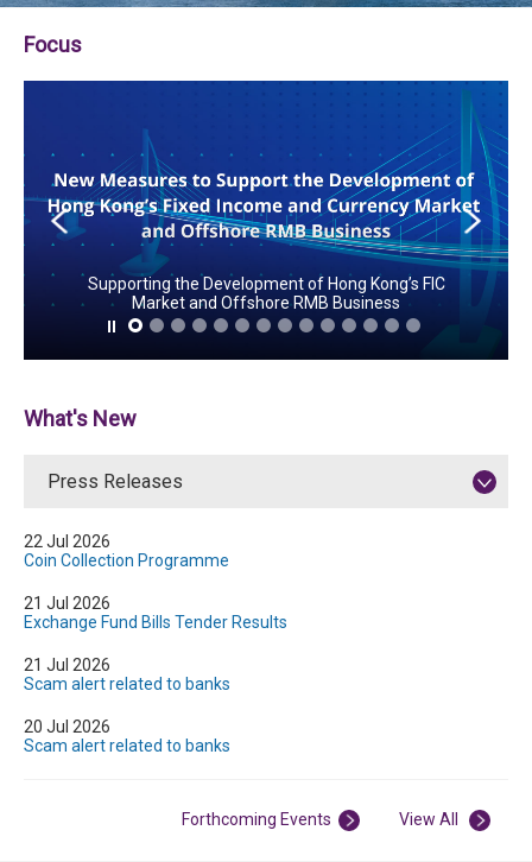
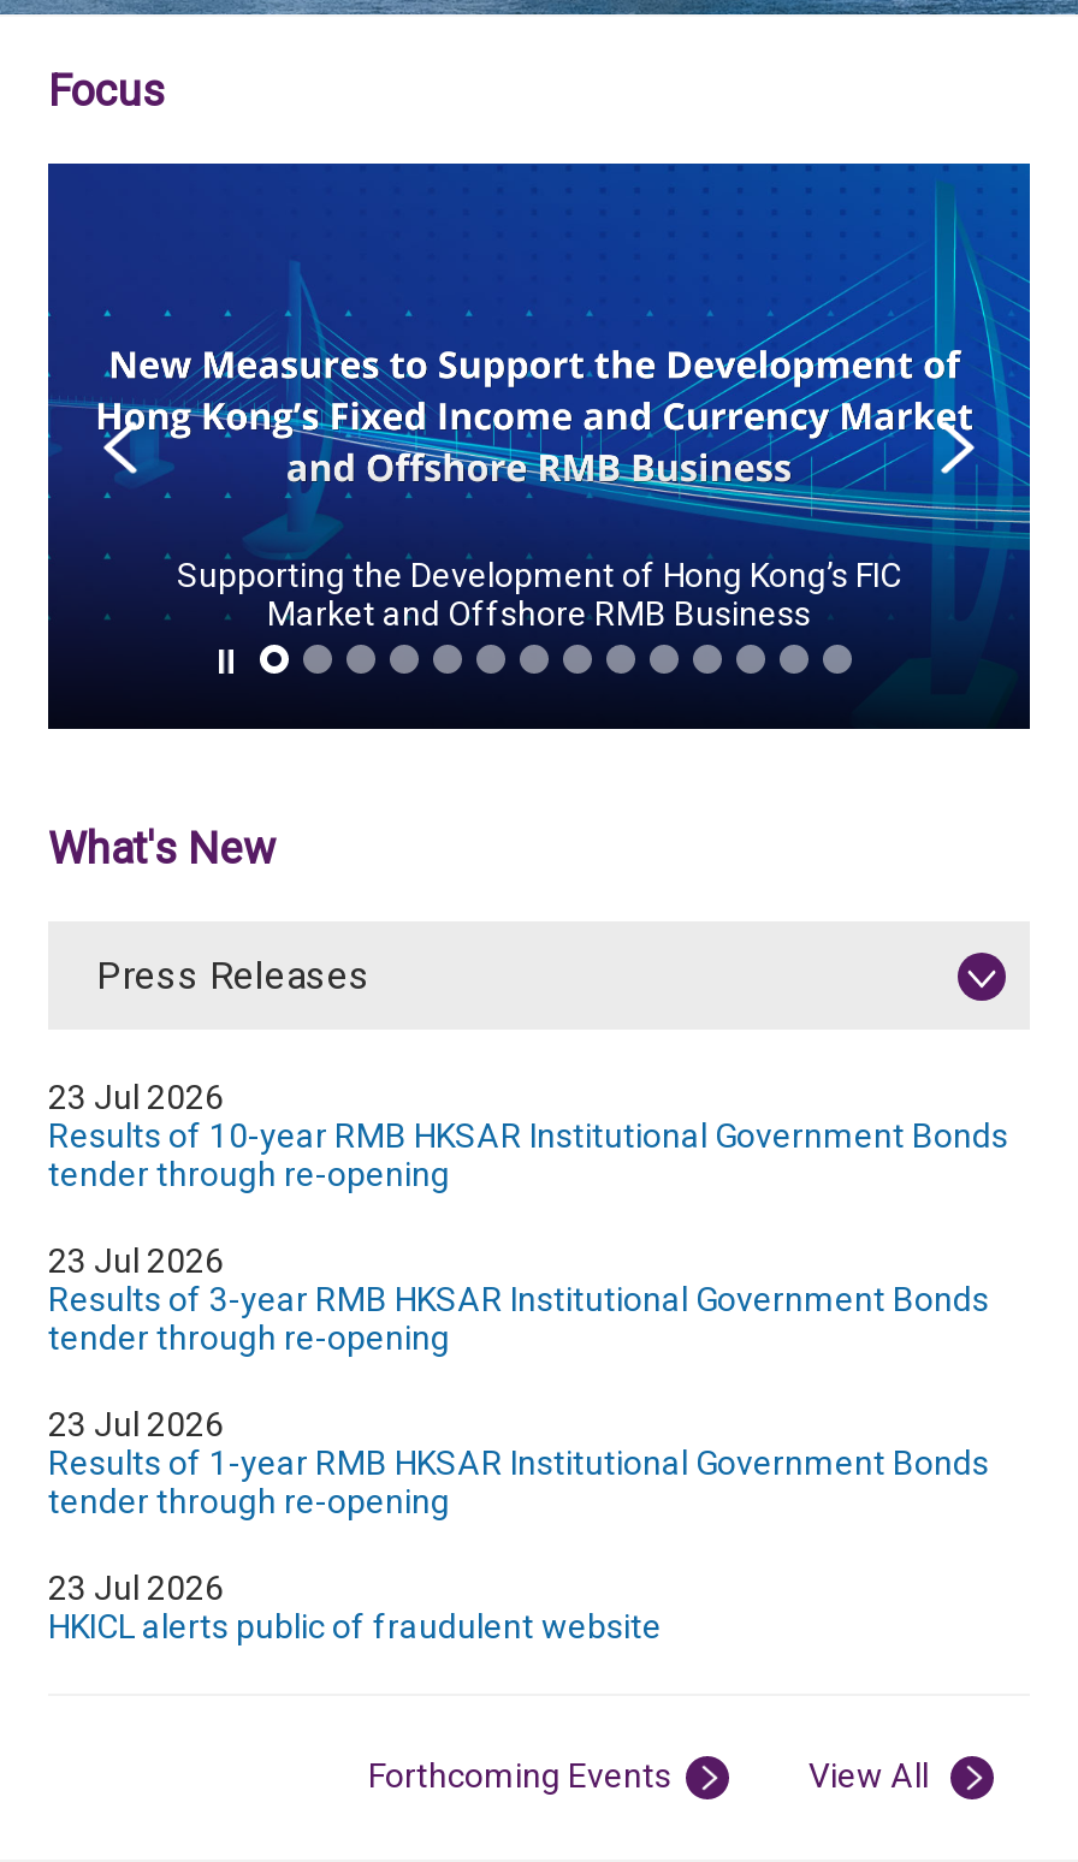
- 22 Jul 2026
- Coin Collection Programme
+ 23 Jul 2026
+ Results of 10-year RMB HKSAR Institutional Government Bonds
+ tender through re-opening

- 21 Jul 2026
- Exchange Fund Bills Tender Results
+ 23 Jul 2026
+ Results of 3-year RMB HKSAR Institutional Government Bonds
+ tender through re-opening

- 21 Jul 2026
- Scam alert related to banks
+ 23 Jul 2026
+ Results of 1-year RMB HKSAR Institutional Government Bonds
+ tender through re-opening

- 20 Jul 2026
- Scam alert related to banks
+ 23 Jul 2026
+ HKICL alerts public of fraudulent website
